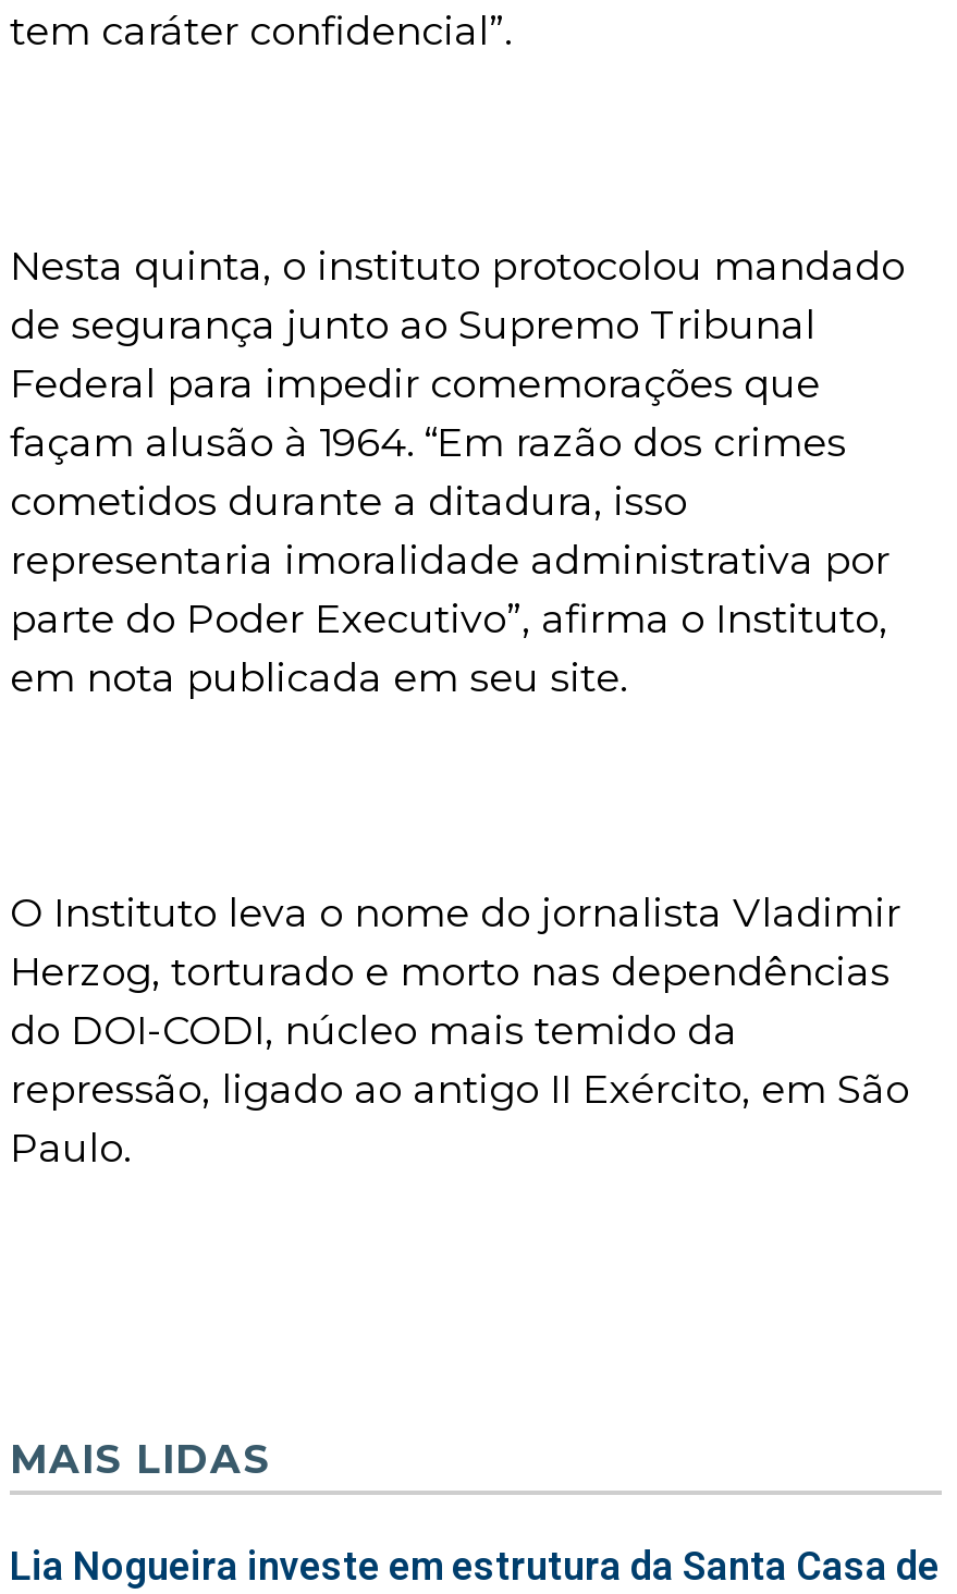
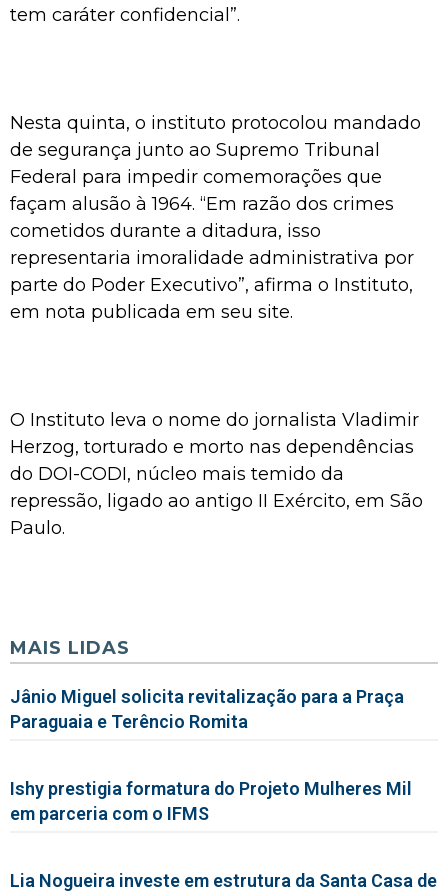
moved up: MAIS LIDAS

+ Jânio Miguel solicita revitalização para a Praça
+ Paraguaia e Terêncio Romita
+ Ishy prestigia formatura do Projeto Mulheres Mil
+ em parceria com o IFMS
